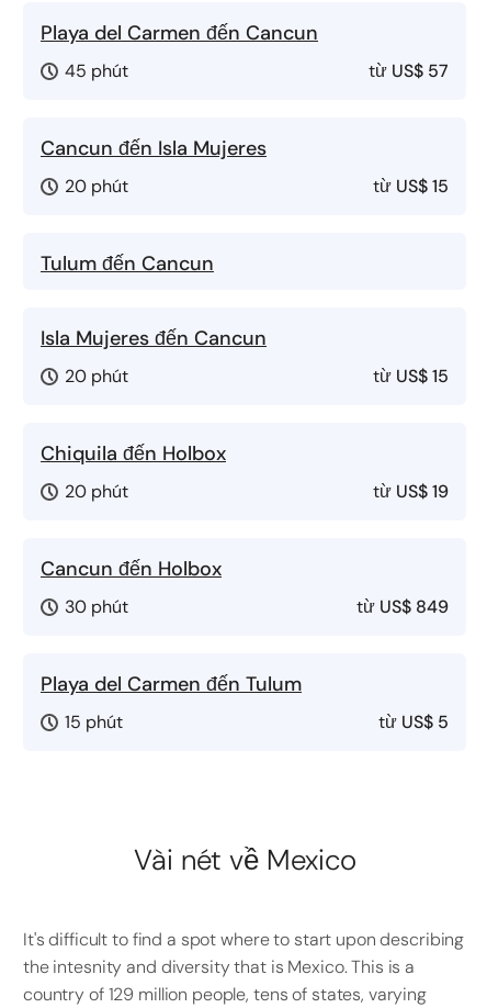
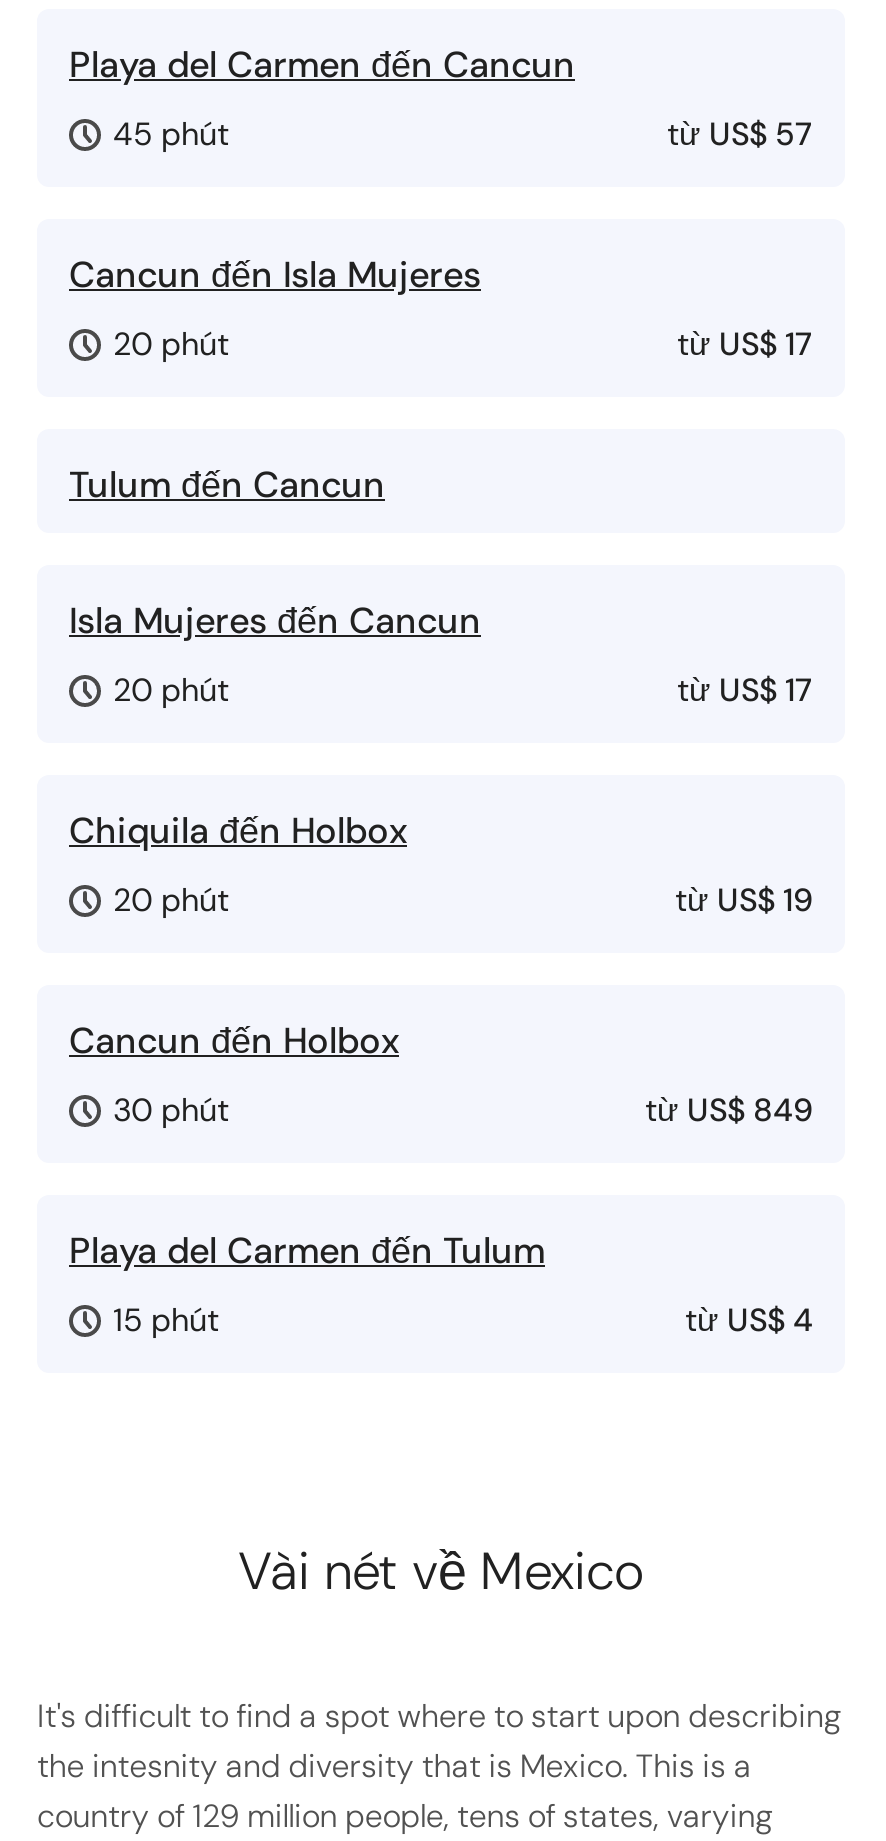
- từ US$ 15
+ từ US$ 17

- từ US$ 15
+ từ US$ 17

- từ US$ 5
+ từ US$ 4
